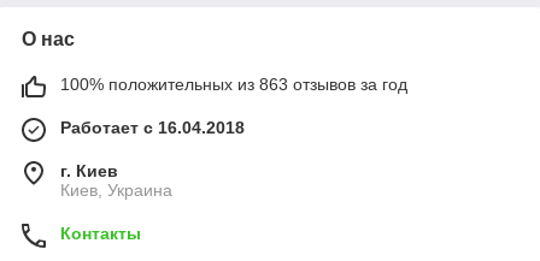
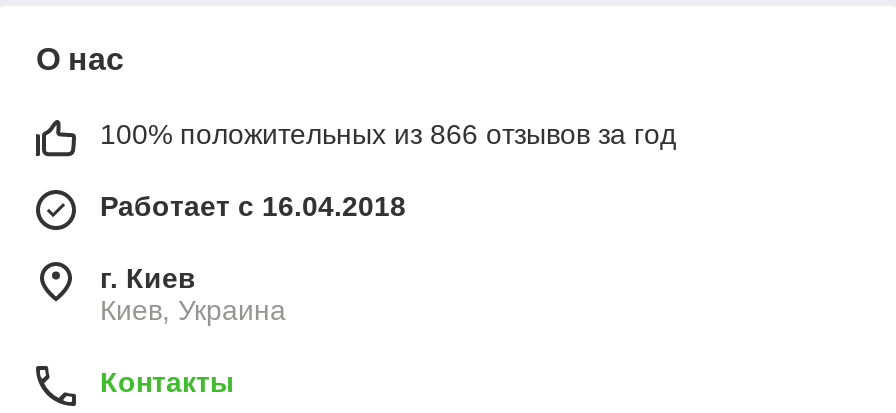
- 100% положительных из 863 отзывов за год
+ 100% положительных из 866 отзывов за год
